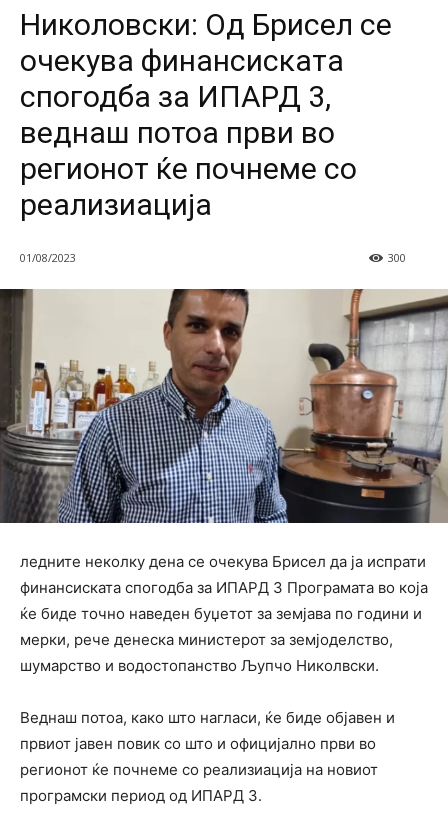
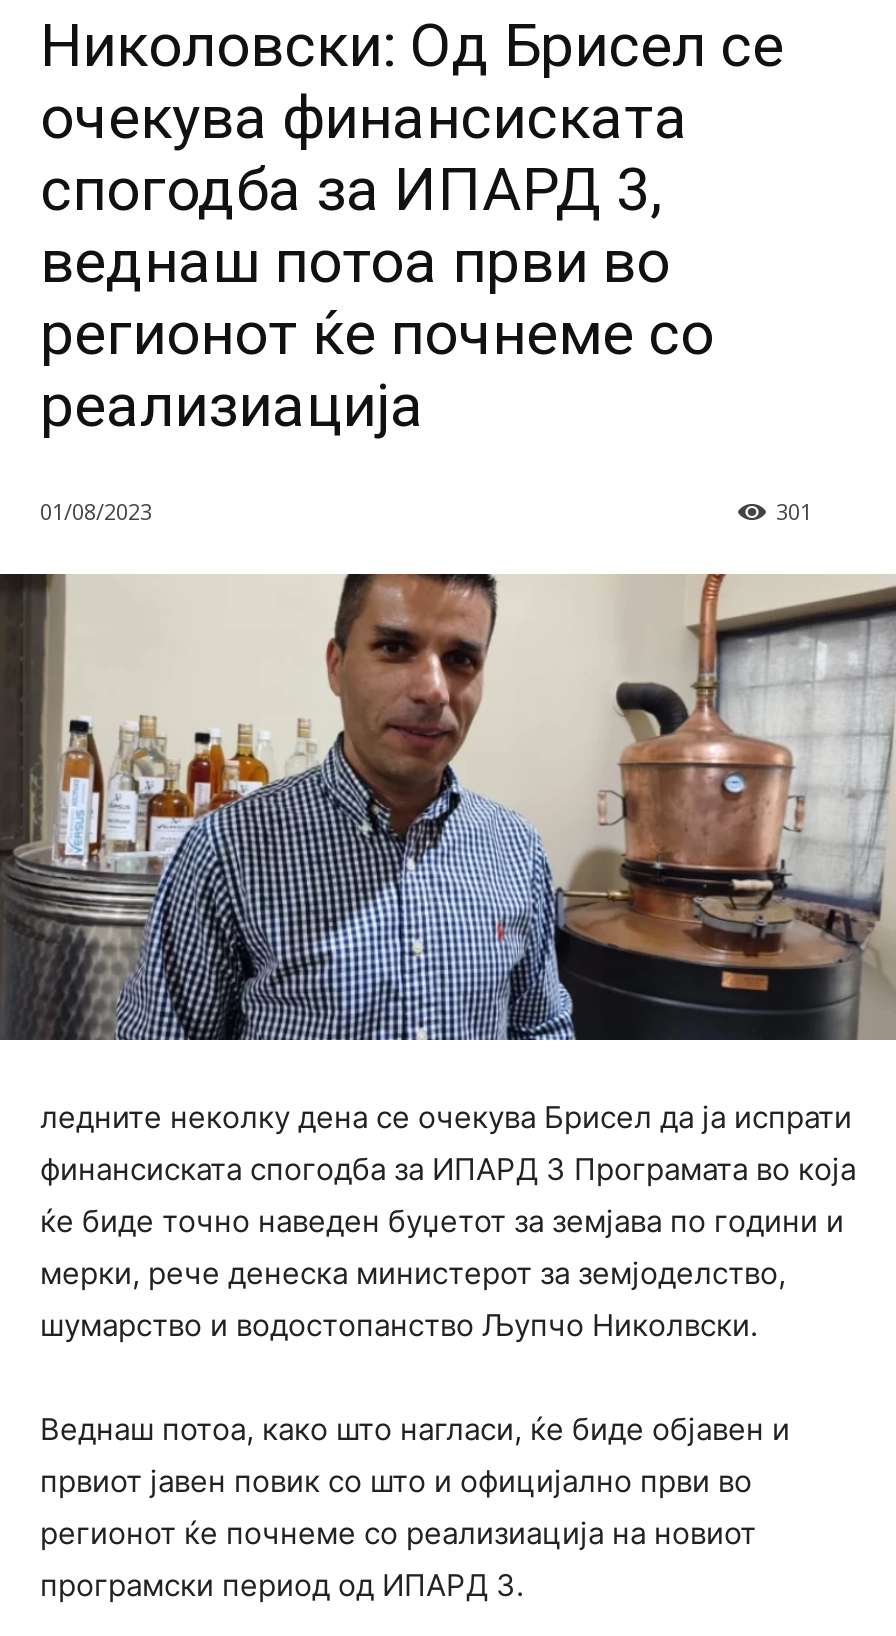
- 300
+ 301
